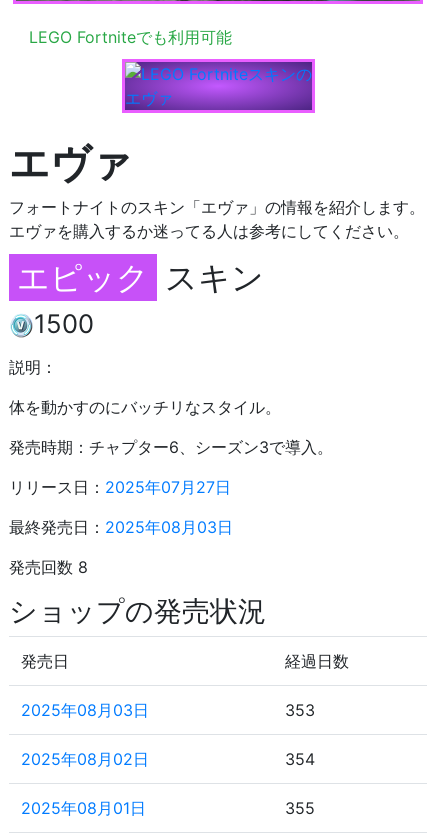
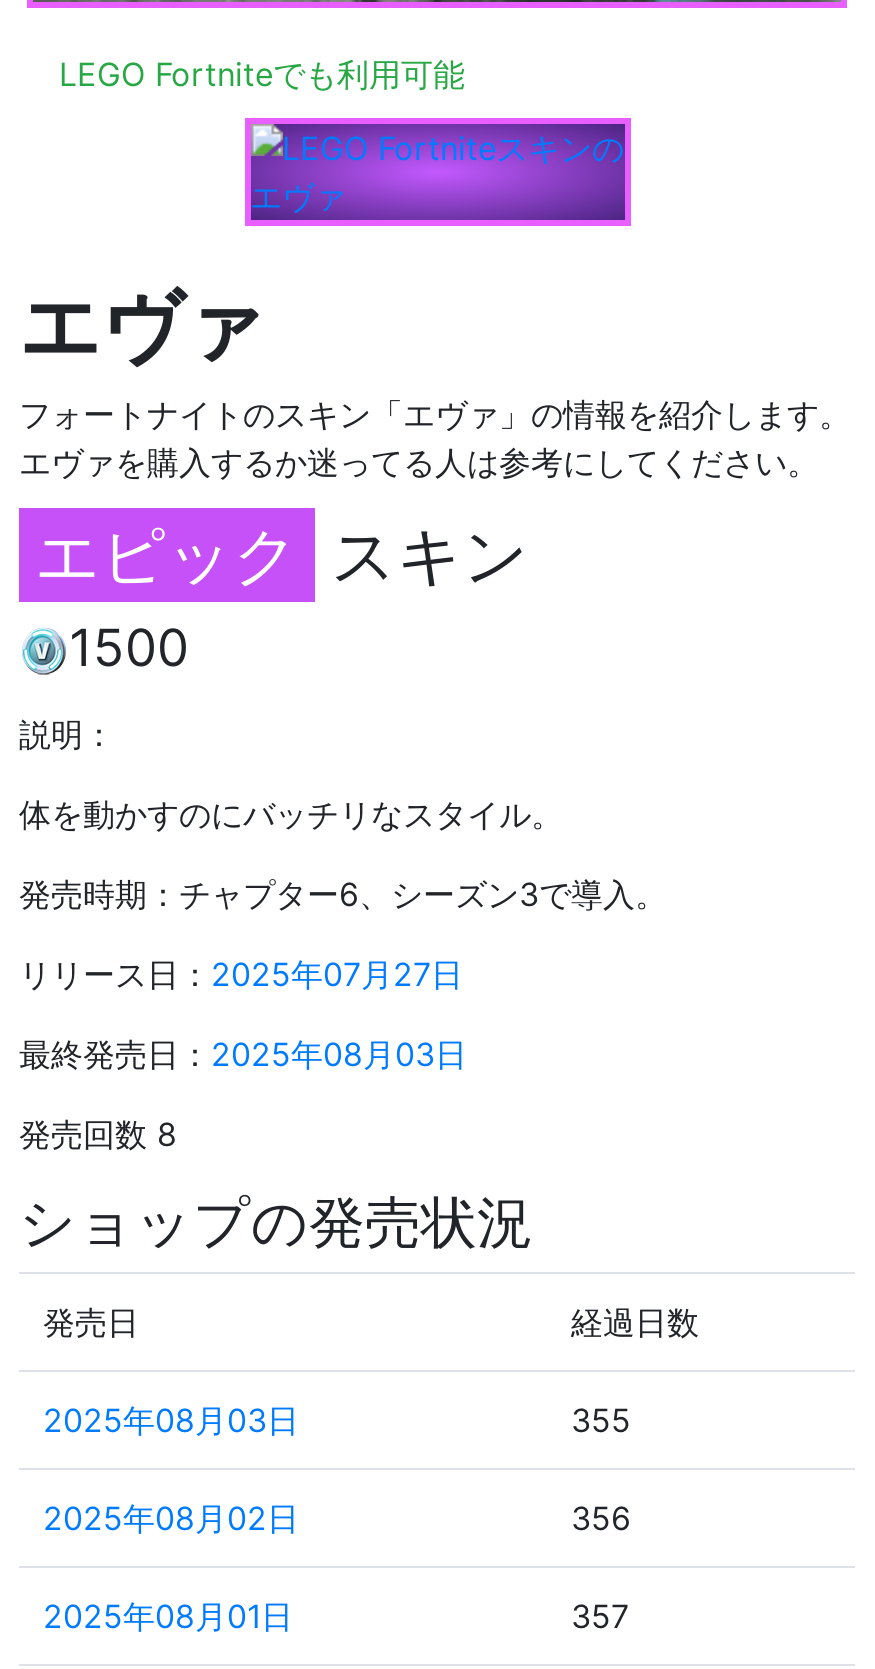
- 353
+ 355

- 354
+ 356

- 355
+ 357
